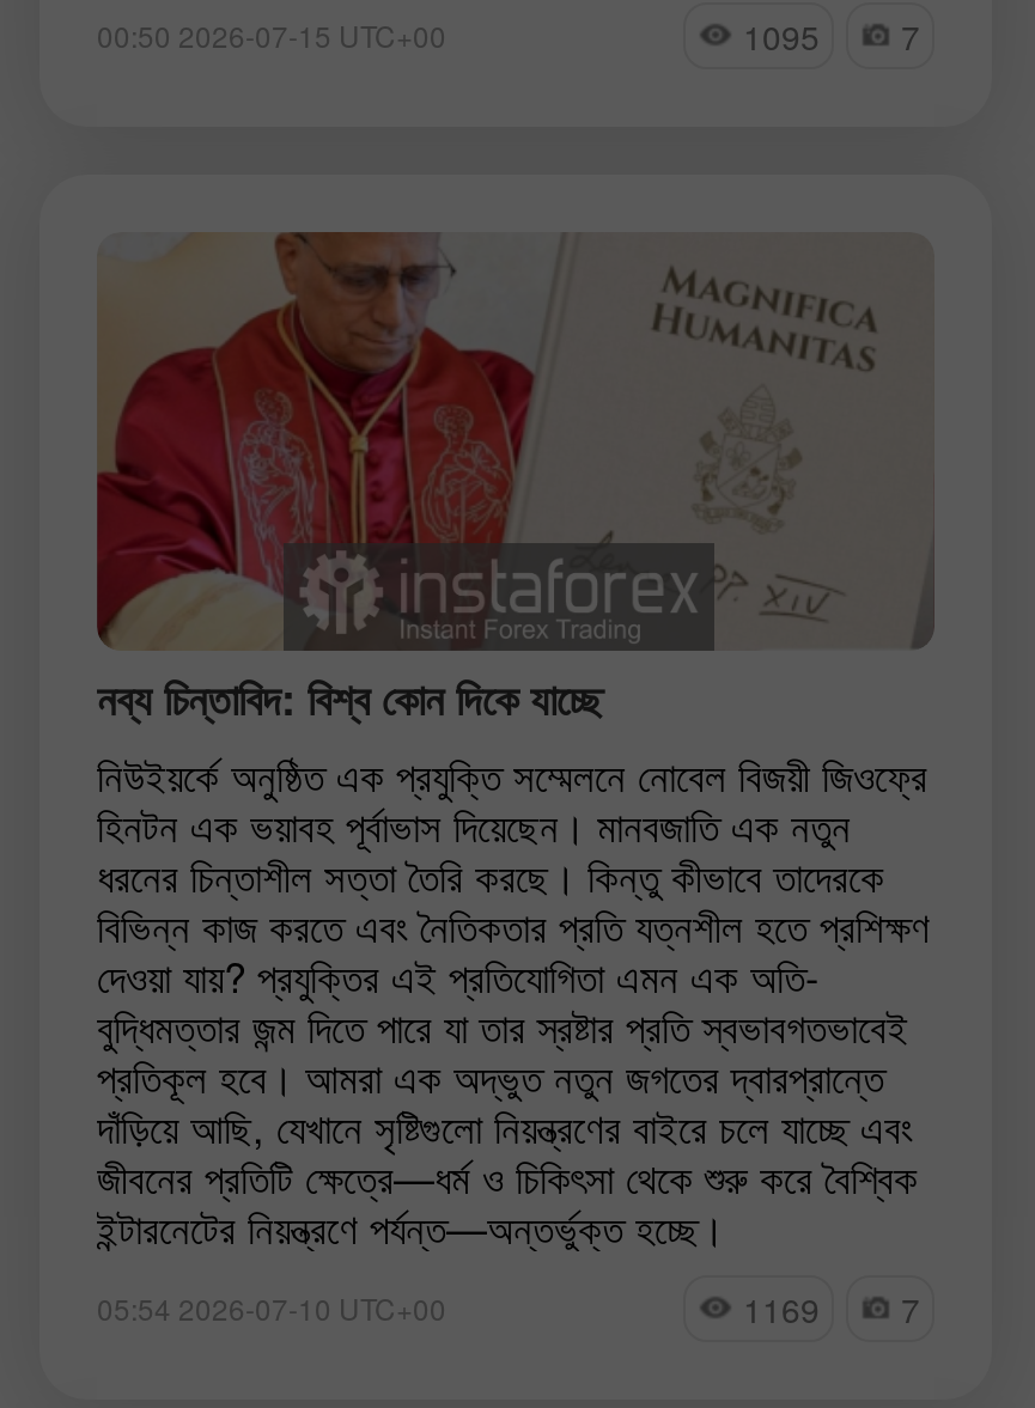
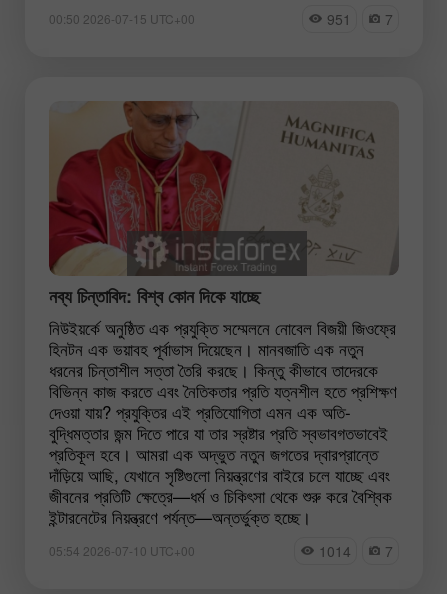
- 1095 7
+ 951 7

- 1169 7
+ 1014 7
